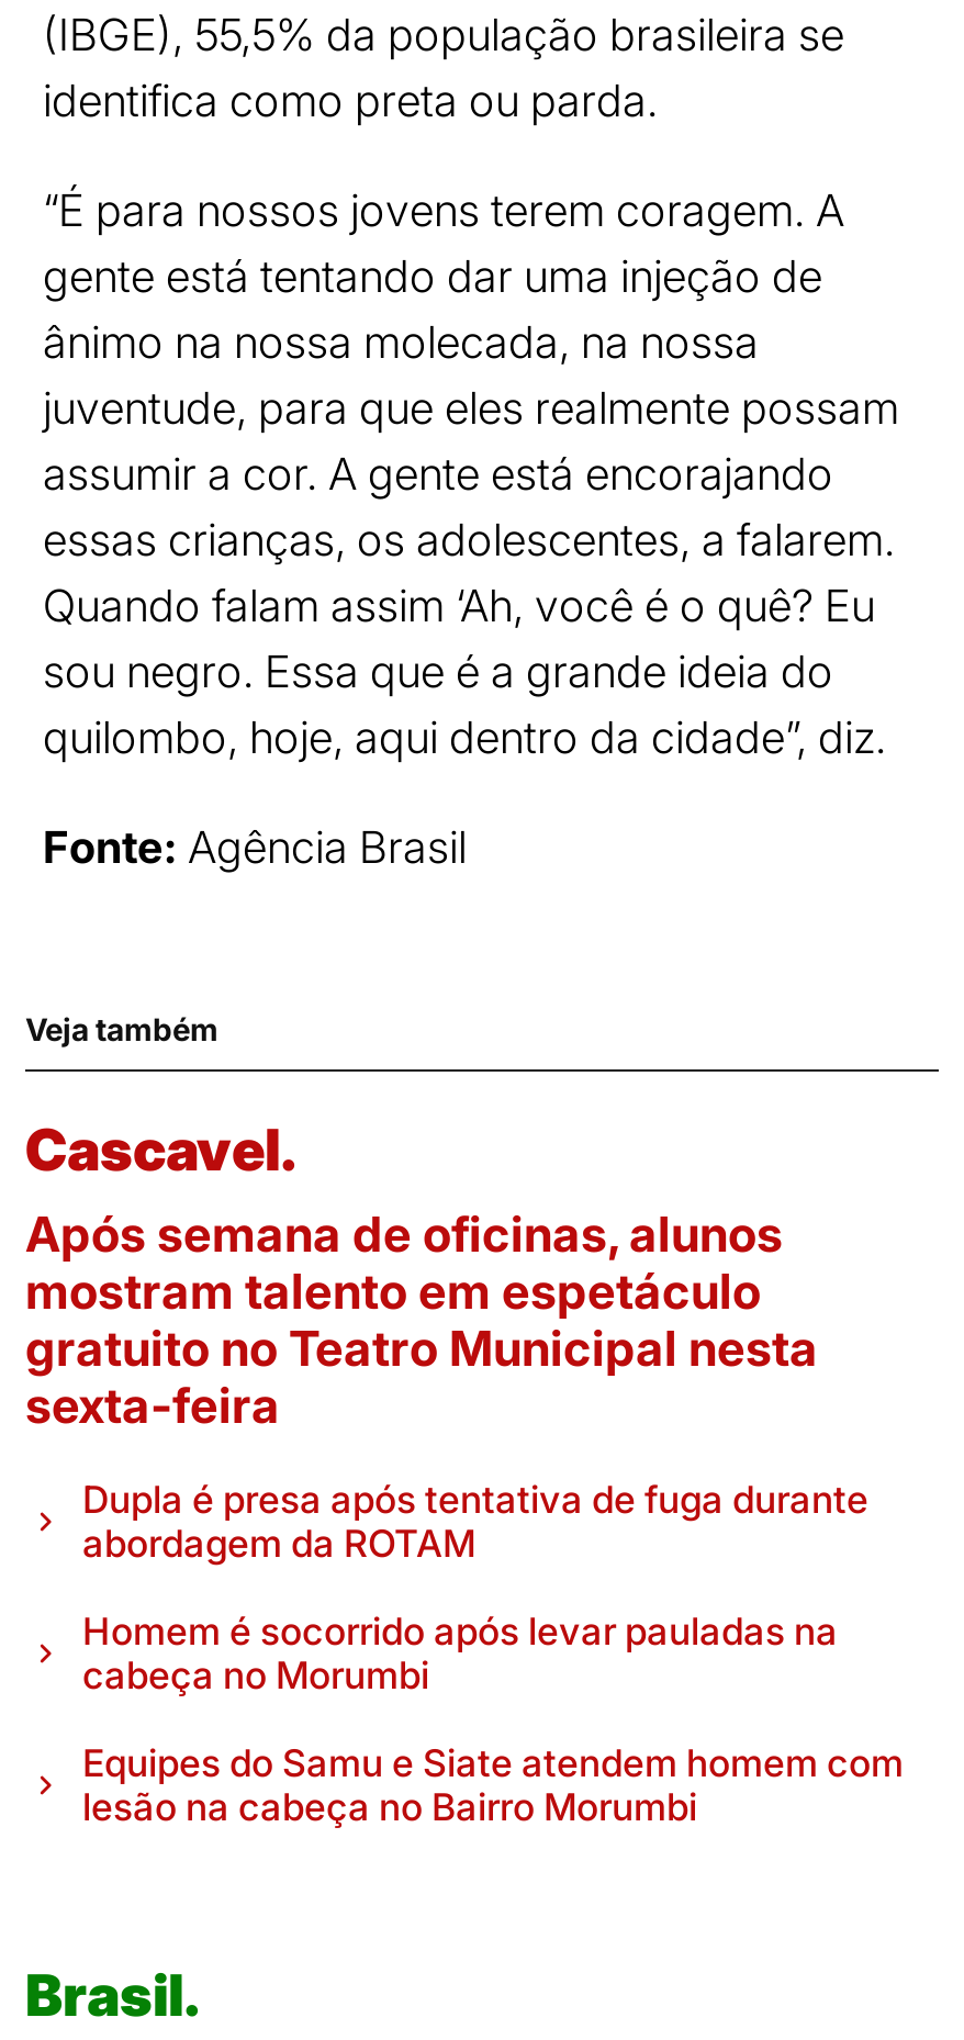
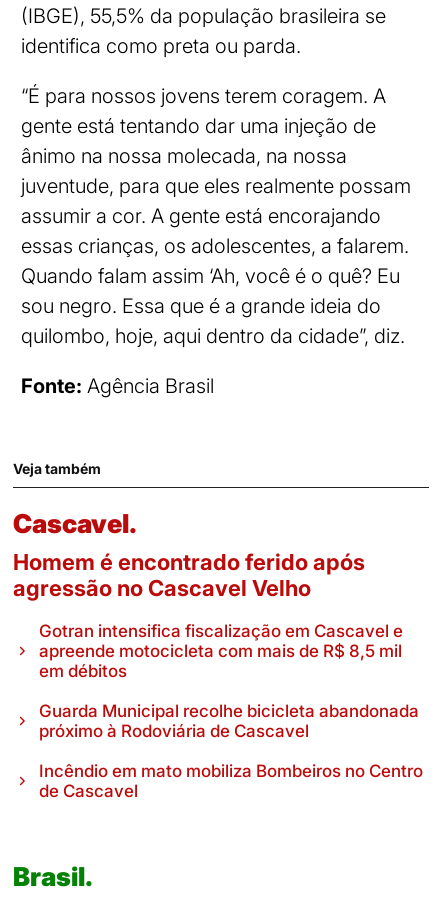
- Após semana de oficinas, alunos
- mostram talento em espetáculo
- gratuito no Teatro Municipal nesta
- sexta-feira
+ Homem é encontrado ferido após
+ agressão no Cascavel Velho

- Dupla é presa após tentativa de fuga durante
- abordagem da ROTAM
+ Gotran intensifica fiscalização em Cascavel e
+ apreende motocicleta com mais de R$ 8,5 mil
+ em débitos

- Homem é socorrido após levar pauladas na
- cabeça no Morumbi
+ Guarda Municipal recolhe bicicleta abandonada
+ próximo à Rodoviária de Cascavel

- Equipes do Samu e Siate atendem homem com
- lesão na cabeça no Bairro Morumbi
+ Incêndio em mato mobiliza Bombeiros no Centro
+ de Cascavel
